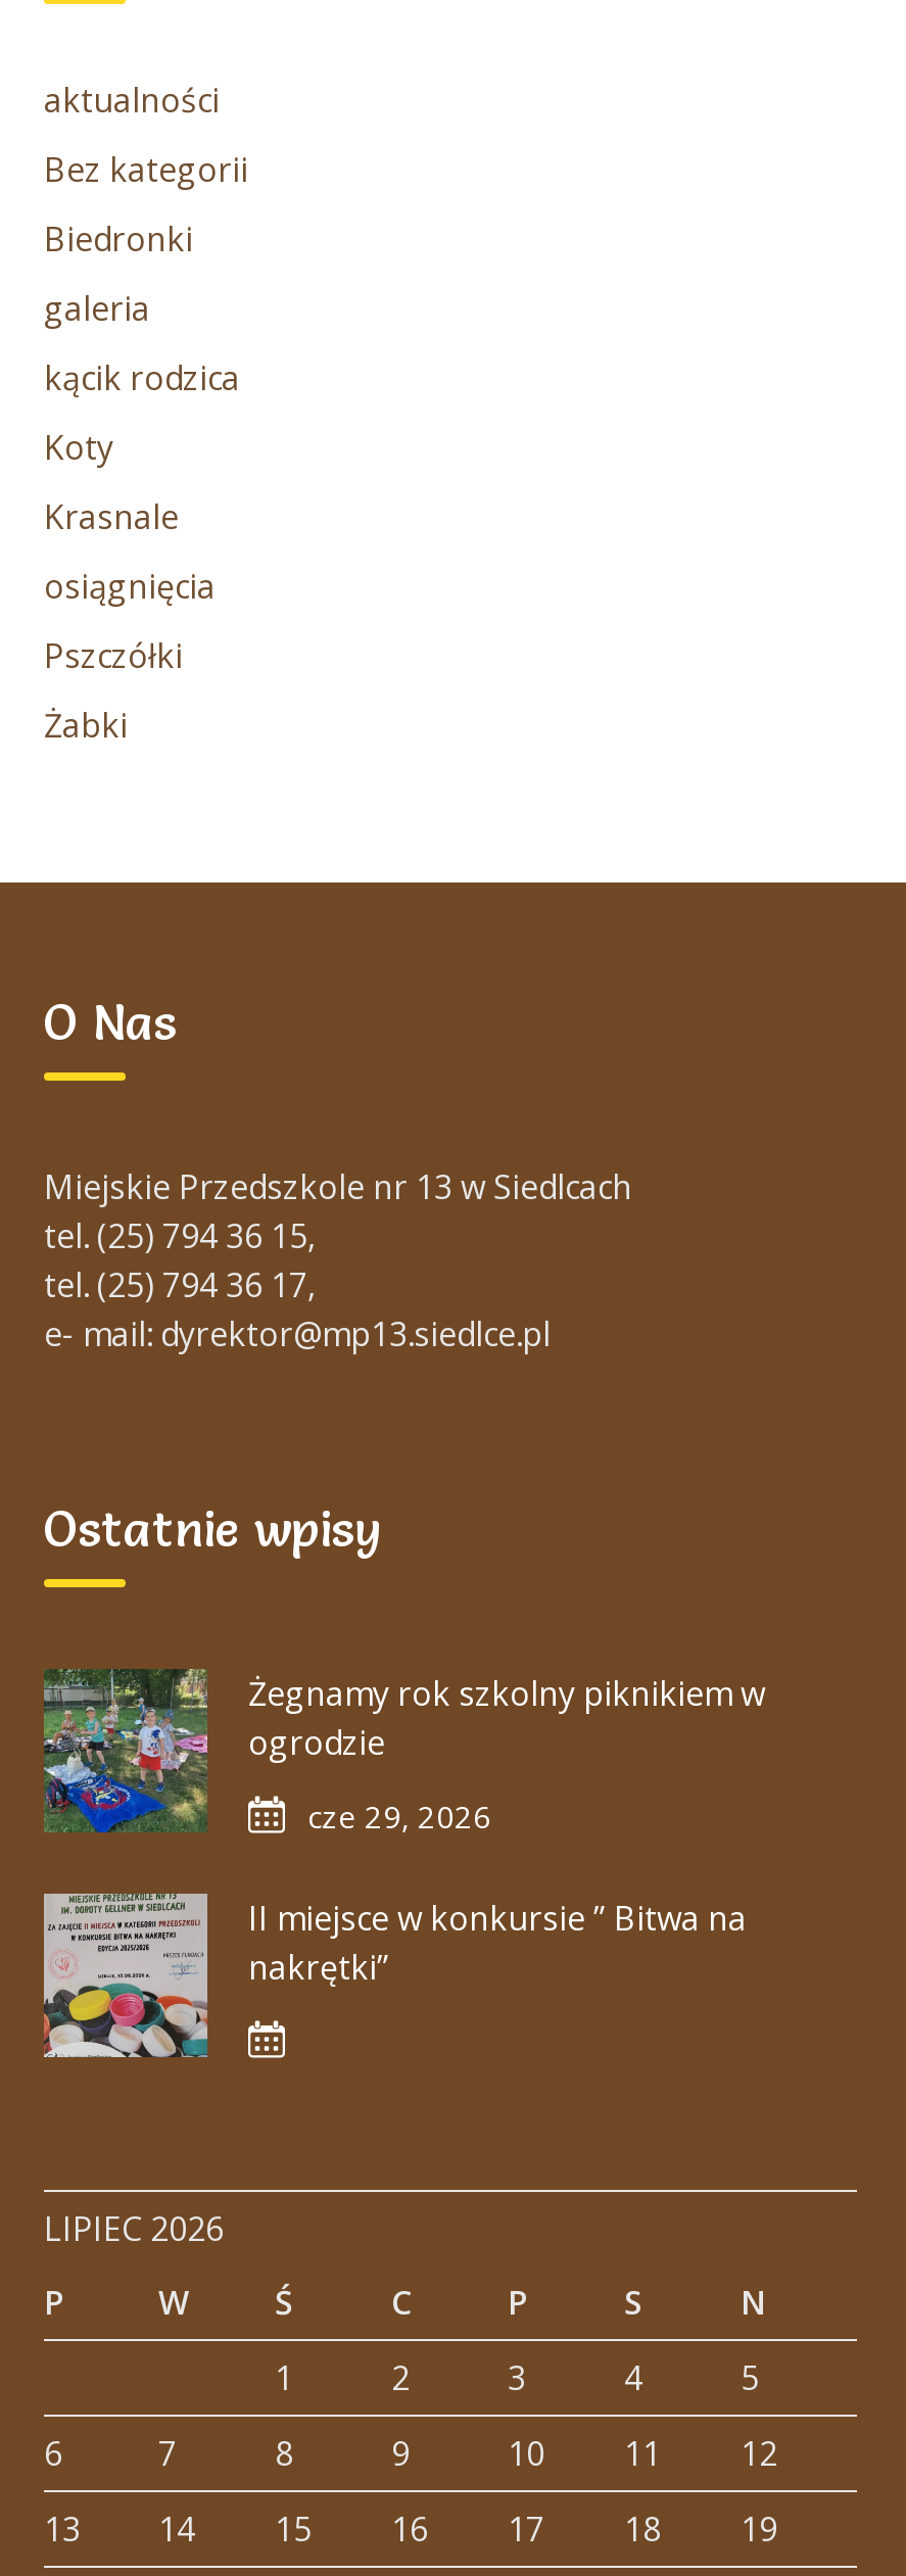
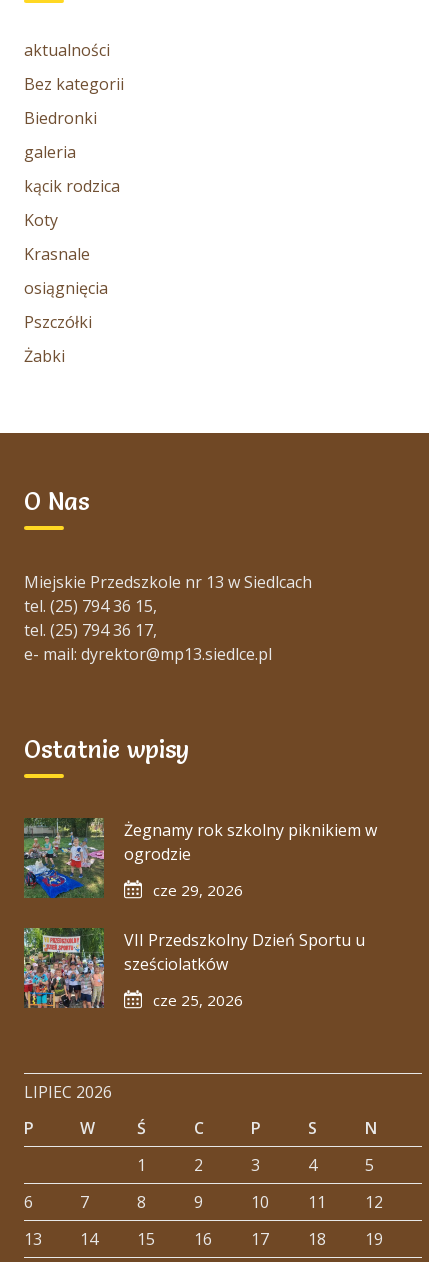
- [image]
- II miejsce w konkursie ” Bitwa na
- nakrętki”
+ [image]
+ VII Przedszkolny Dzień Sportu u
+ sześciolatków
+ cze 25, 2026
